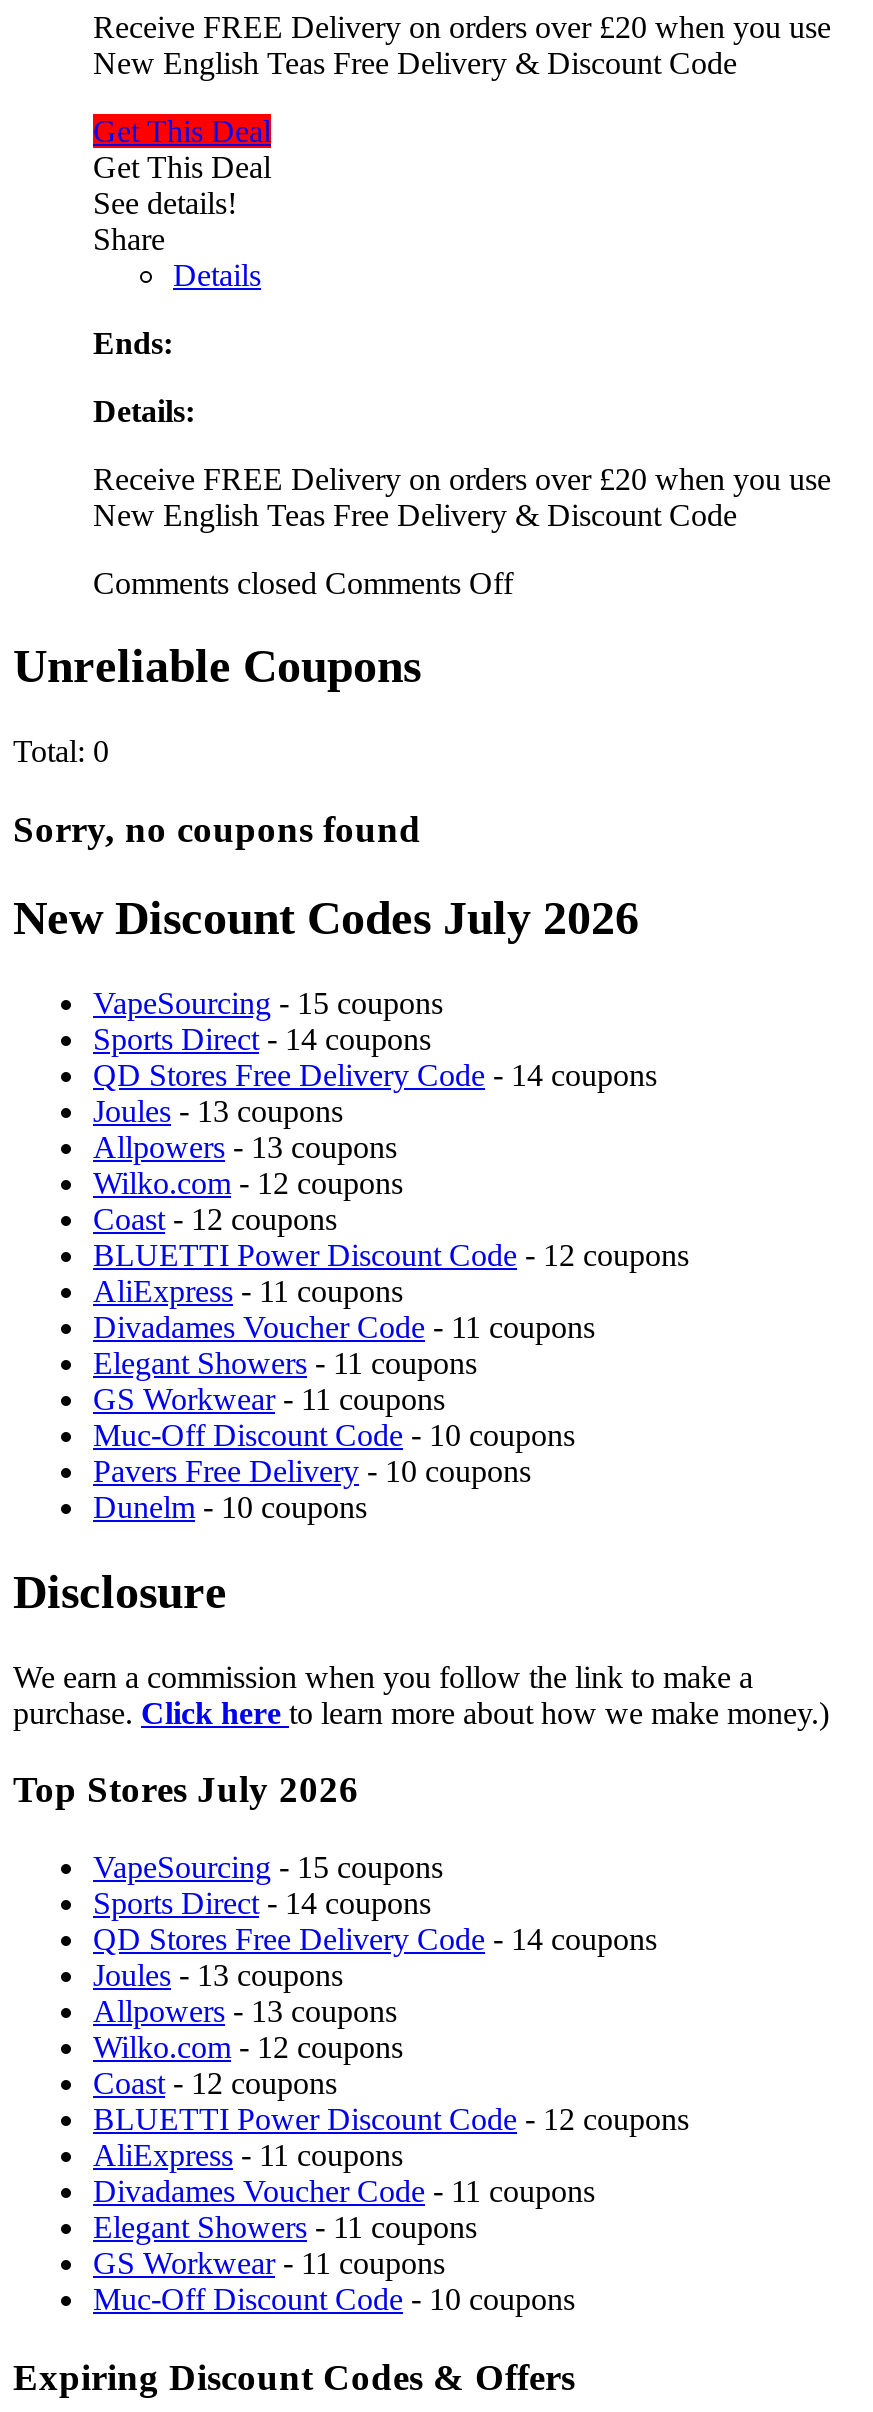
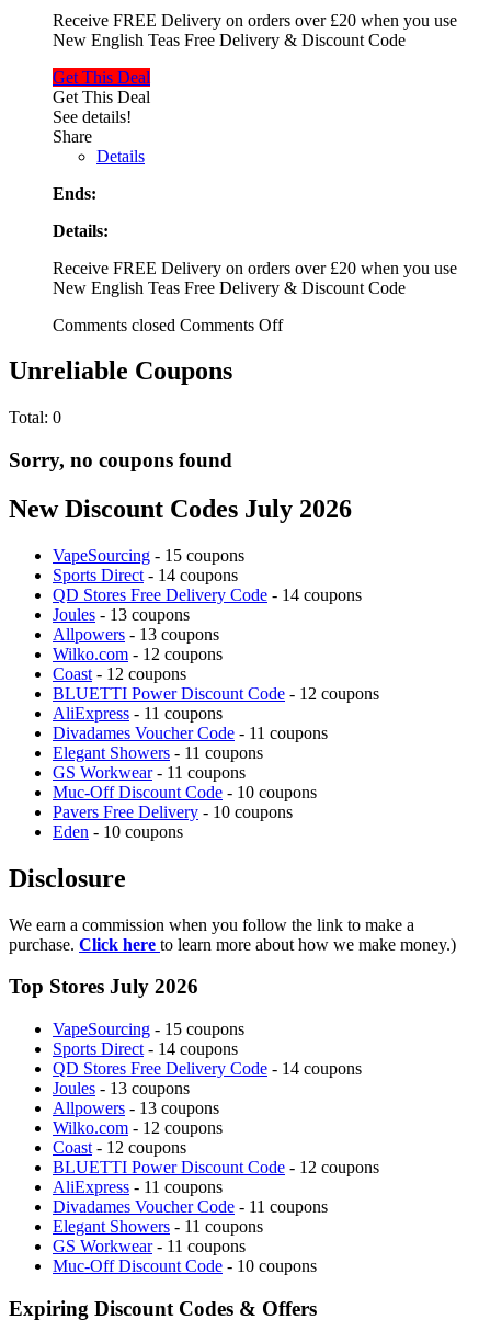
- Dunelm - 10 coupons
+ Eden - 10 coupons
